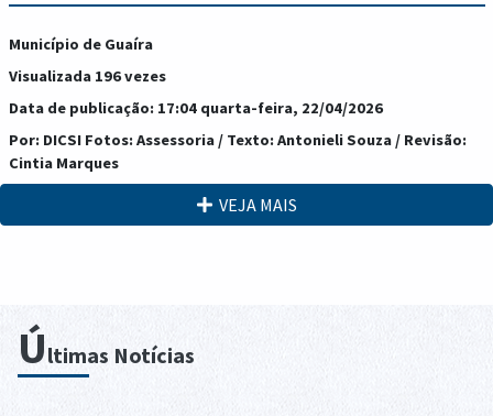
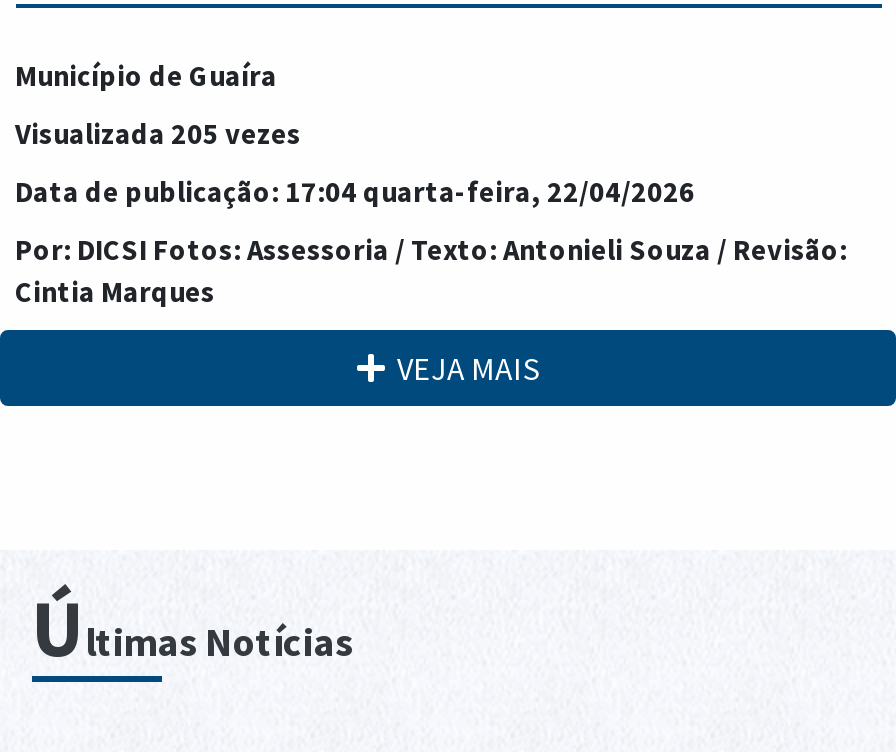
- Visualizada 196 vezes
+ Visualizada 205 vezes
